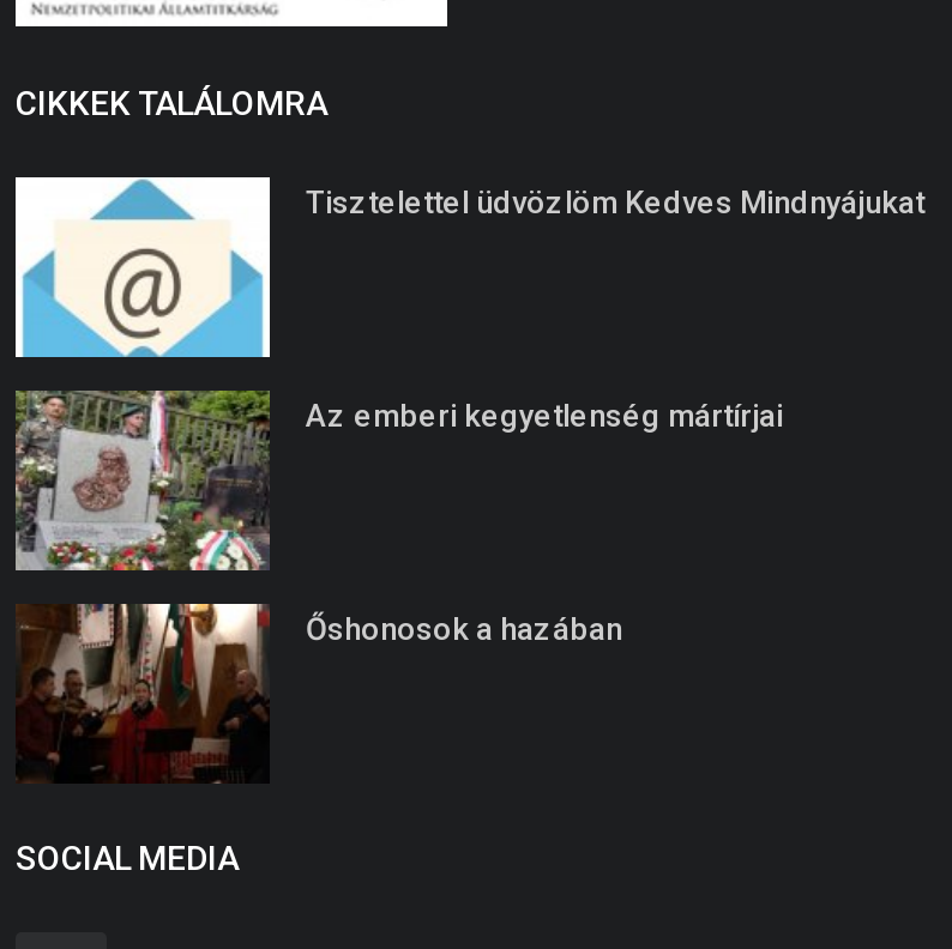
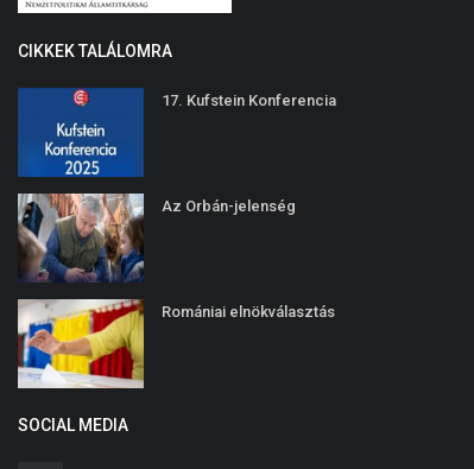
- [image]
- Tisztelettel üdvözlöm Kedves Mindnyájukat
+ [image]
+ 17. Kufstein Konferencia

- [image]
- Az emberi kegyetlenség mártírjai
+ [image]
+ Az Orbán-jelenség

- [image]
- Őshonosok a hazában
+ [image]
+ Romániai elnökválasztás
